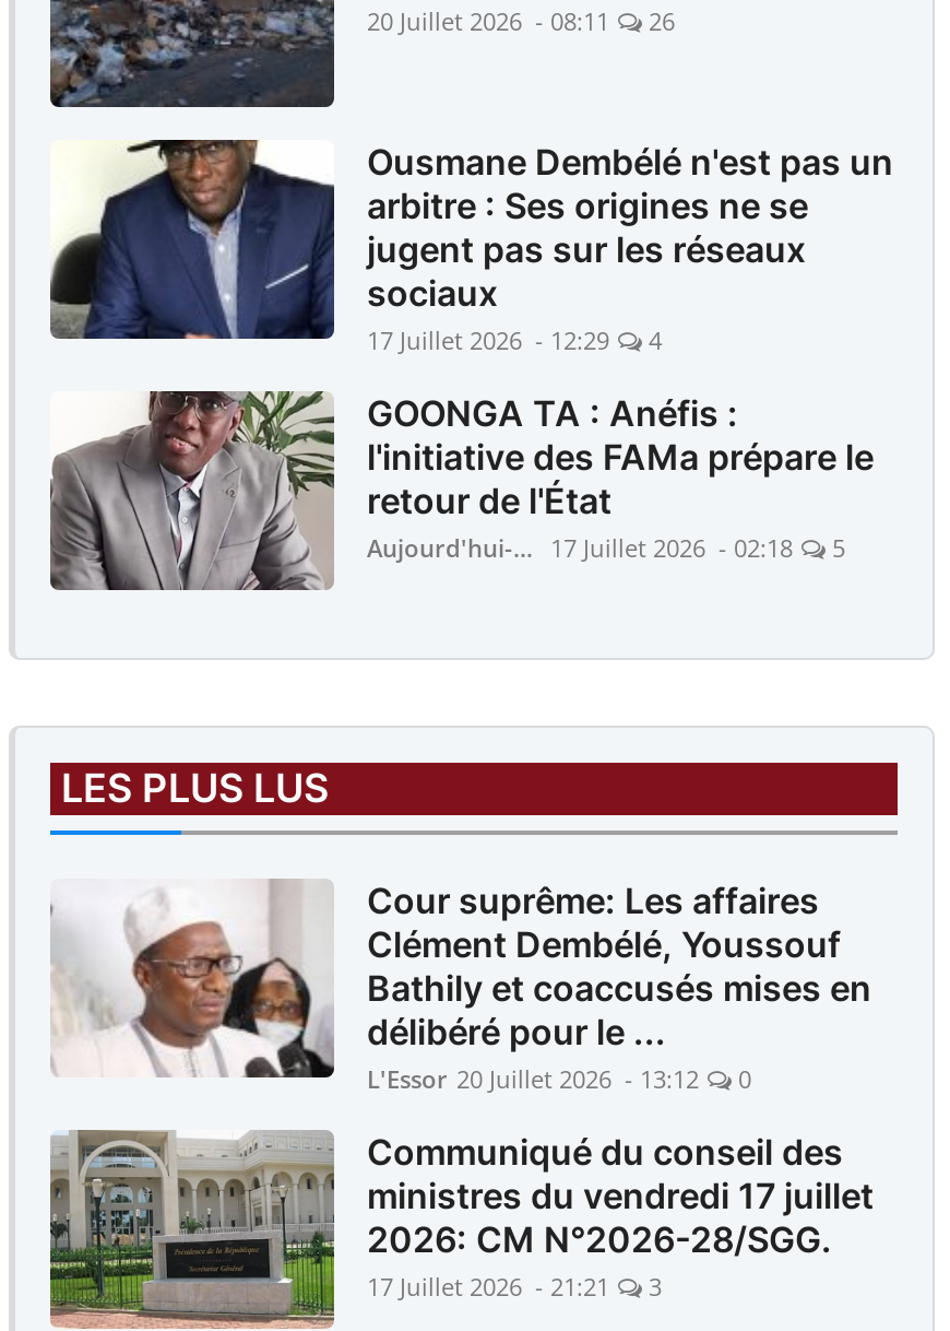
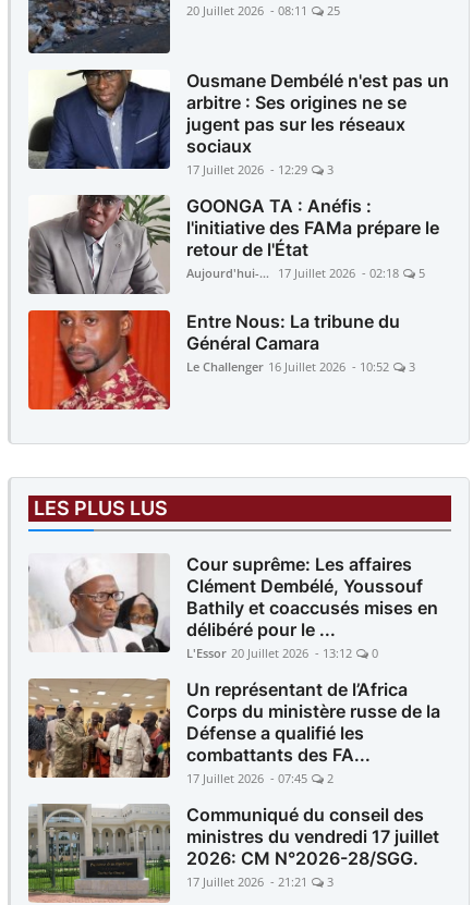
- 20 Juillet 2026 - 08:11 26
+ 20 Juillet 2026 - 08:11 25

- 17 Juillet 2026 - 12:29 4
+ 17 Juillet 2026 - 12:29 3

+ [image]
+ Entre Nous: La tribune du
+ Général Camara
+ Le Challenger 16 Juillet 2026 - 10:52
+ 3

+ [image]
+ Un représentant de l’Africa
+ Corps du ministère russe de la
+ Défense a qualifié les
+ combattants des FA...
+ 17 Juillet 2026 - 07:45
+ 2
